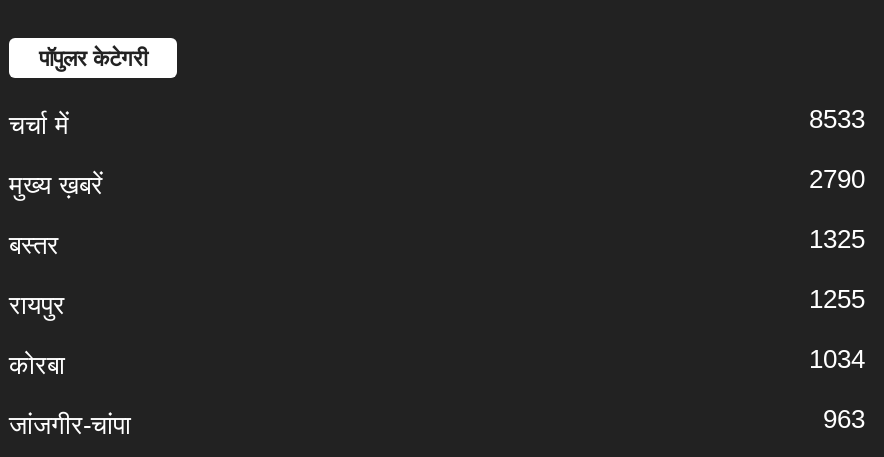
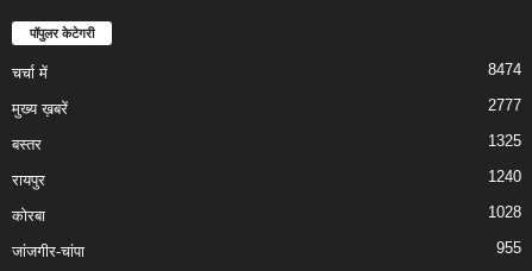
- 8533
+ 8474

- 2790
+ 2777

- 1255
+ 1240

- 1034
+ 1028

- 963
+ 955
